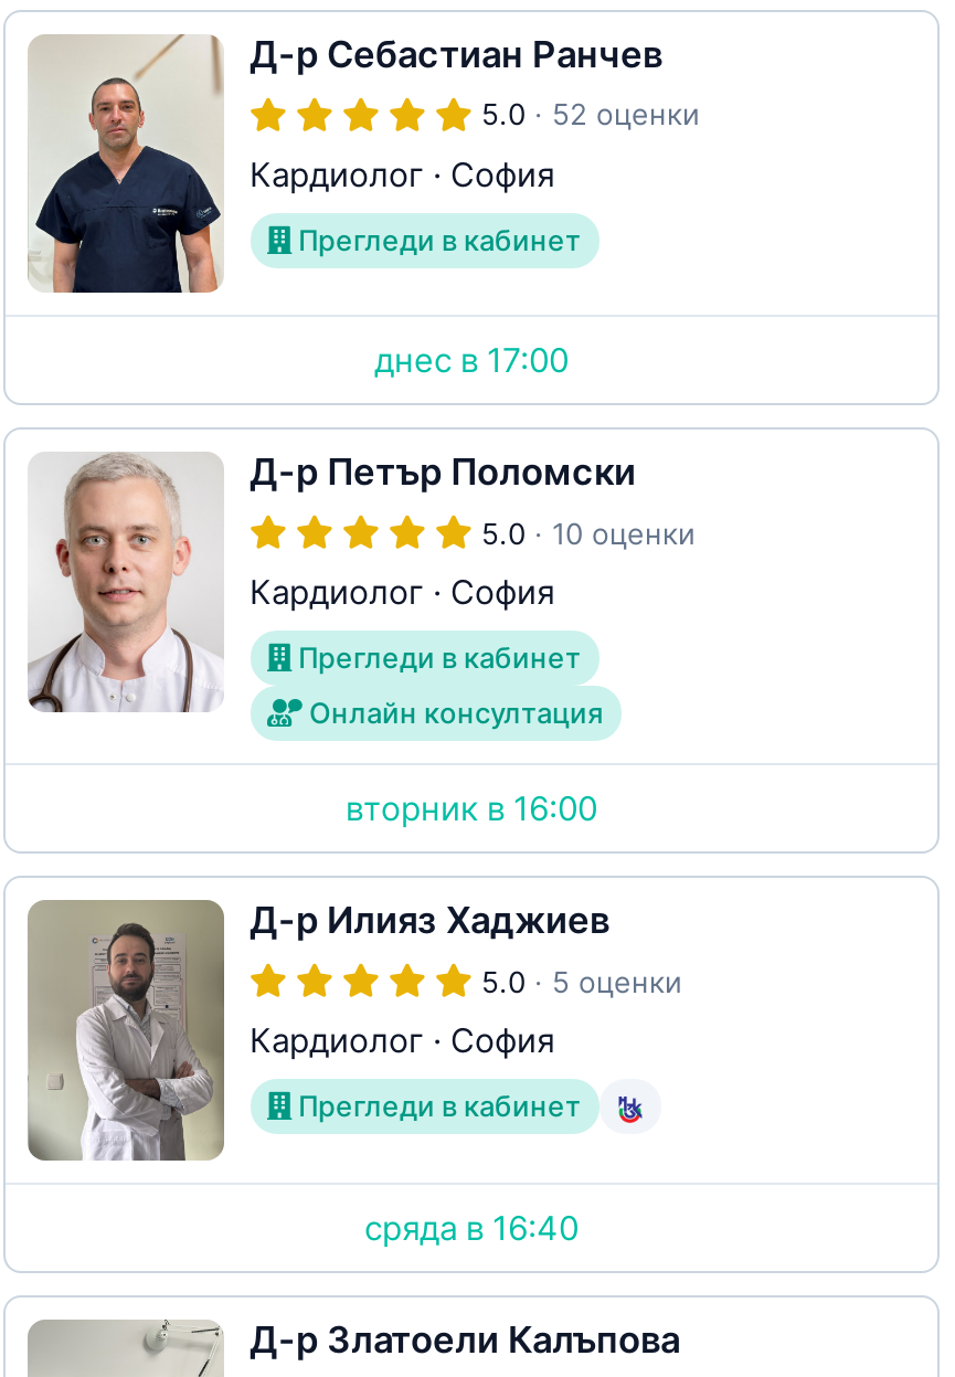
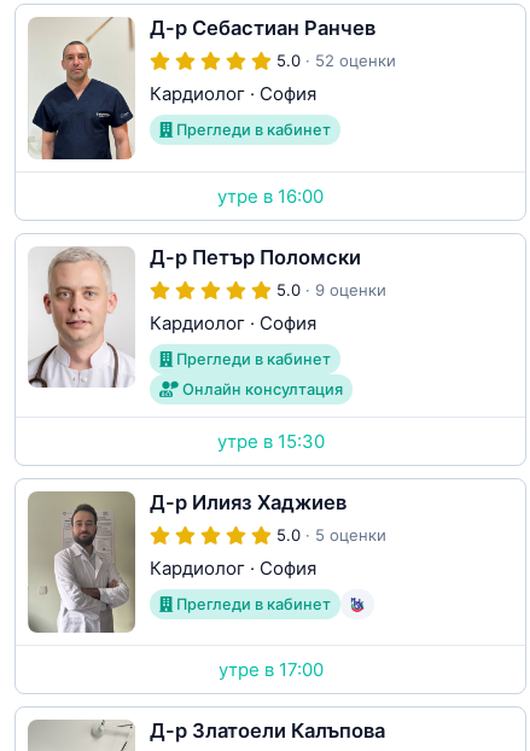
- днес в 17:00
+ утре в 16:00

- 5.0 · 10 оценки
+ 5.0 · 9 оценки

- вторник в 16:00
+ утре в 15:30

- сряда в 16:40
+ утре в 17:00
